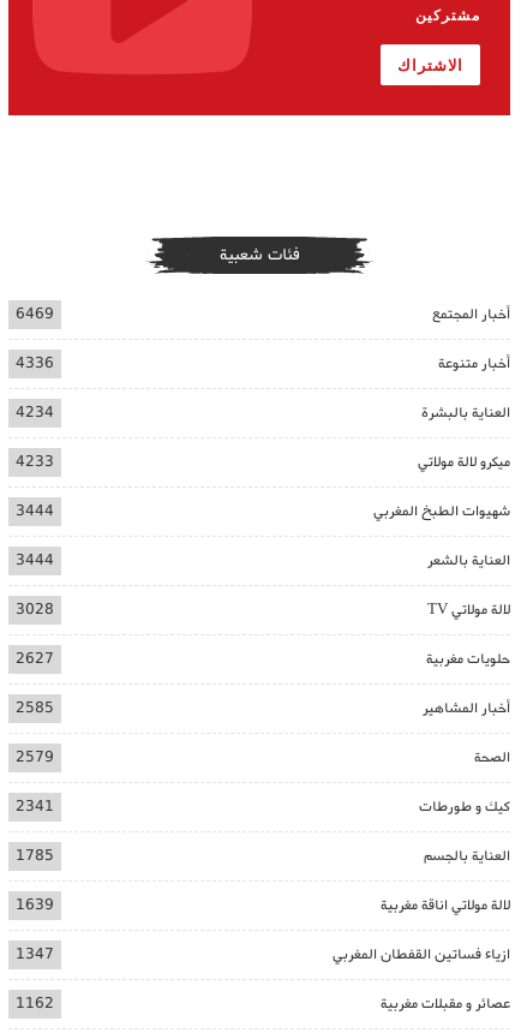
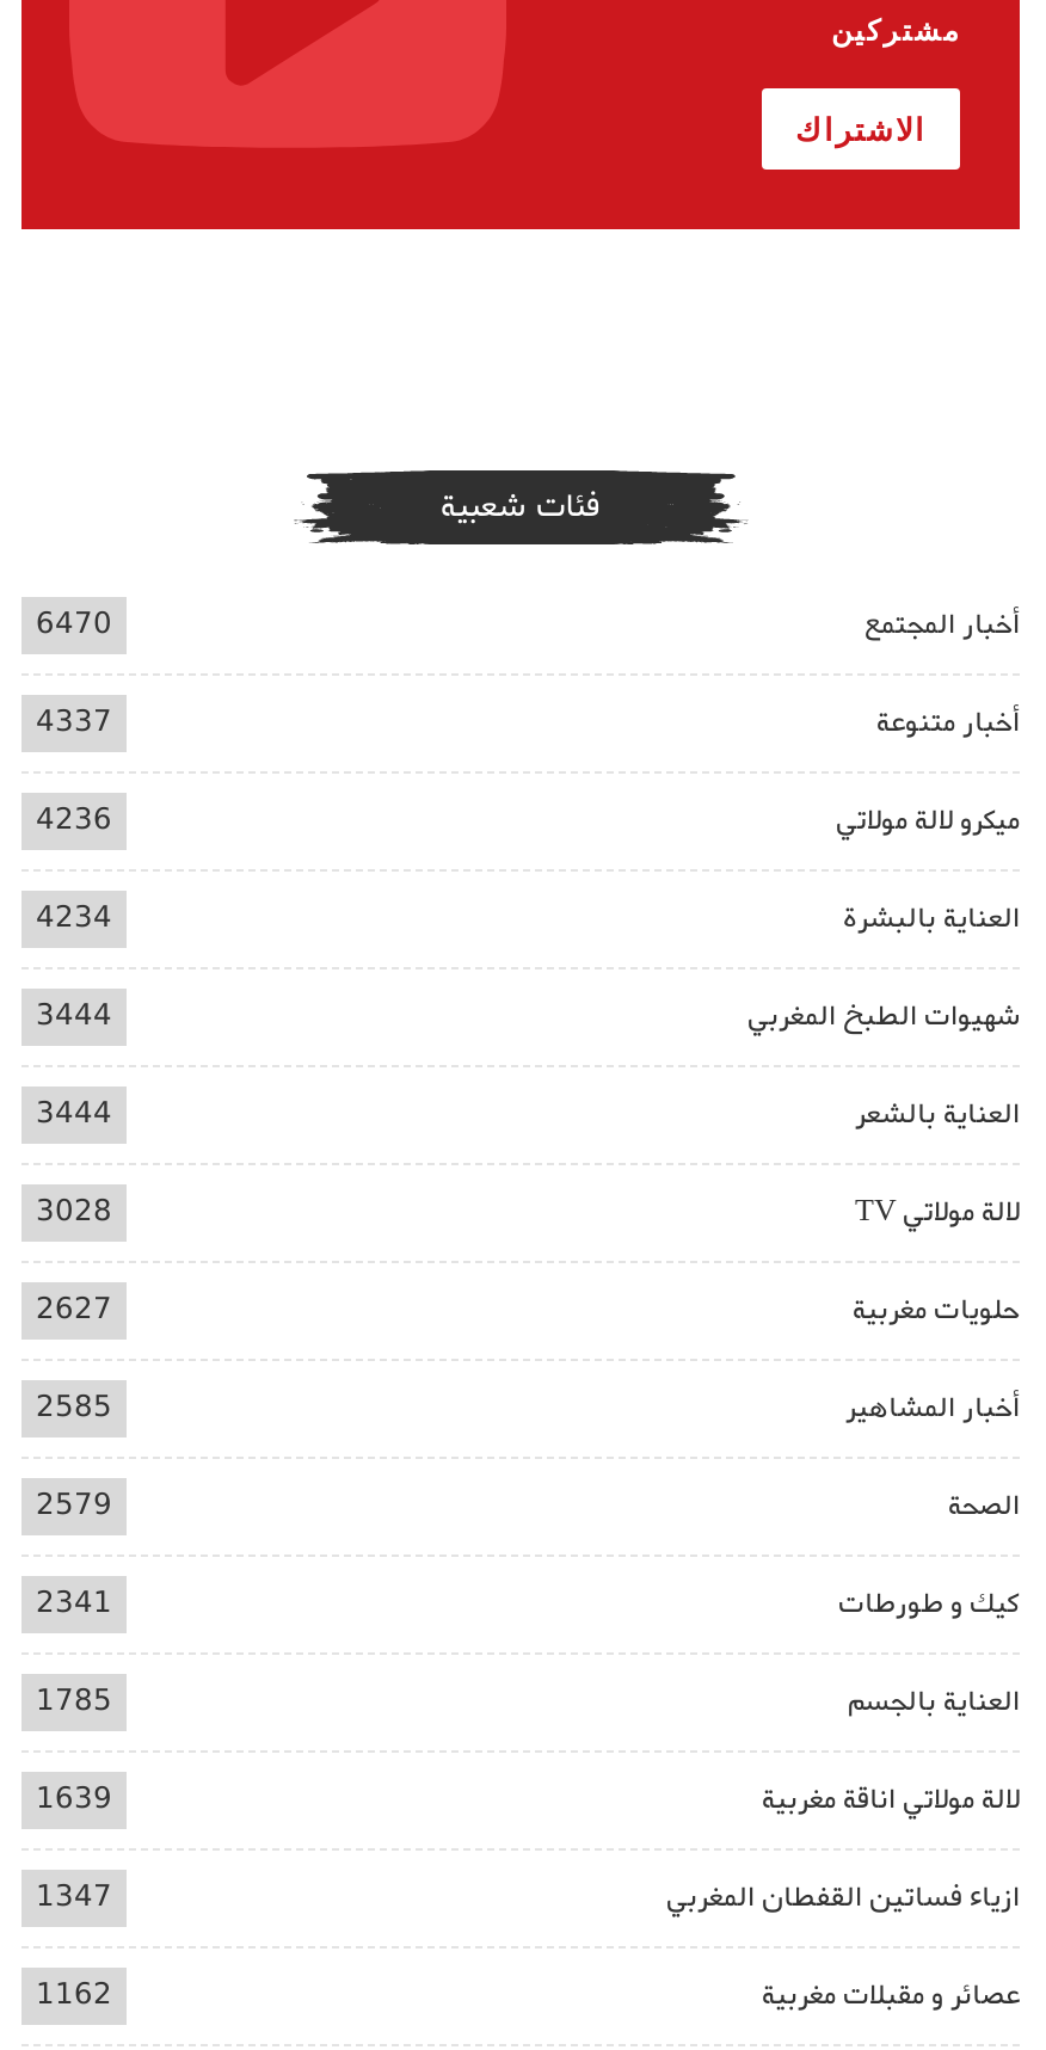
- 6469
+ 6470

- 4336
+ 4337
+ 4236

moved down: العناية بالبشرة | 4234

- 4233

moved up: ميكرو لالة مولاتي
